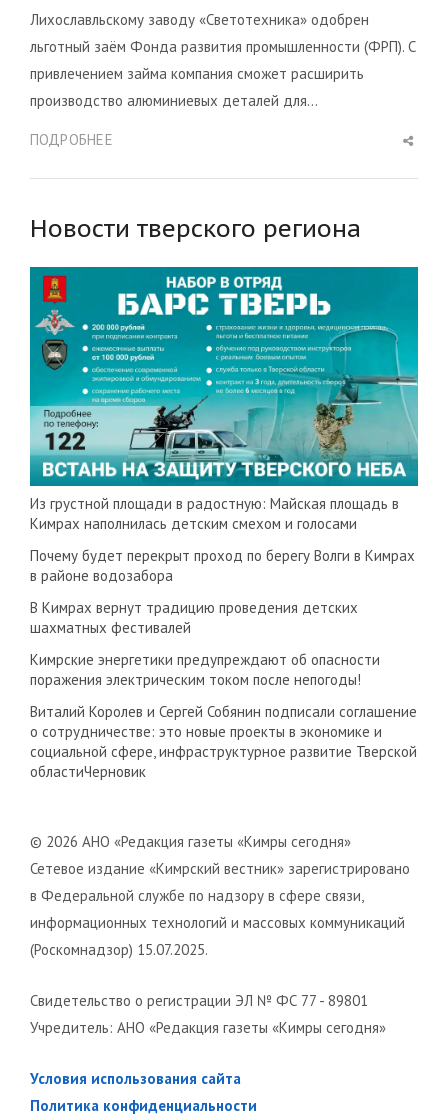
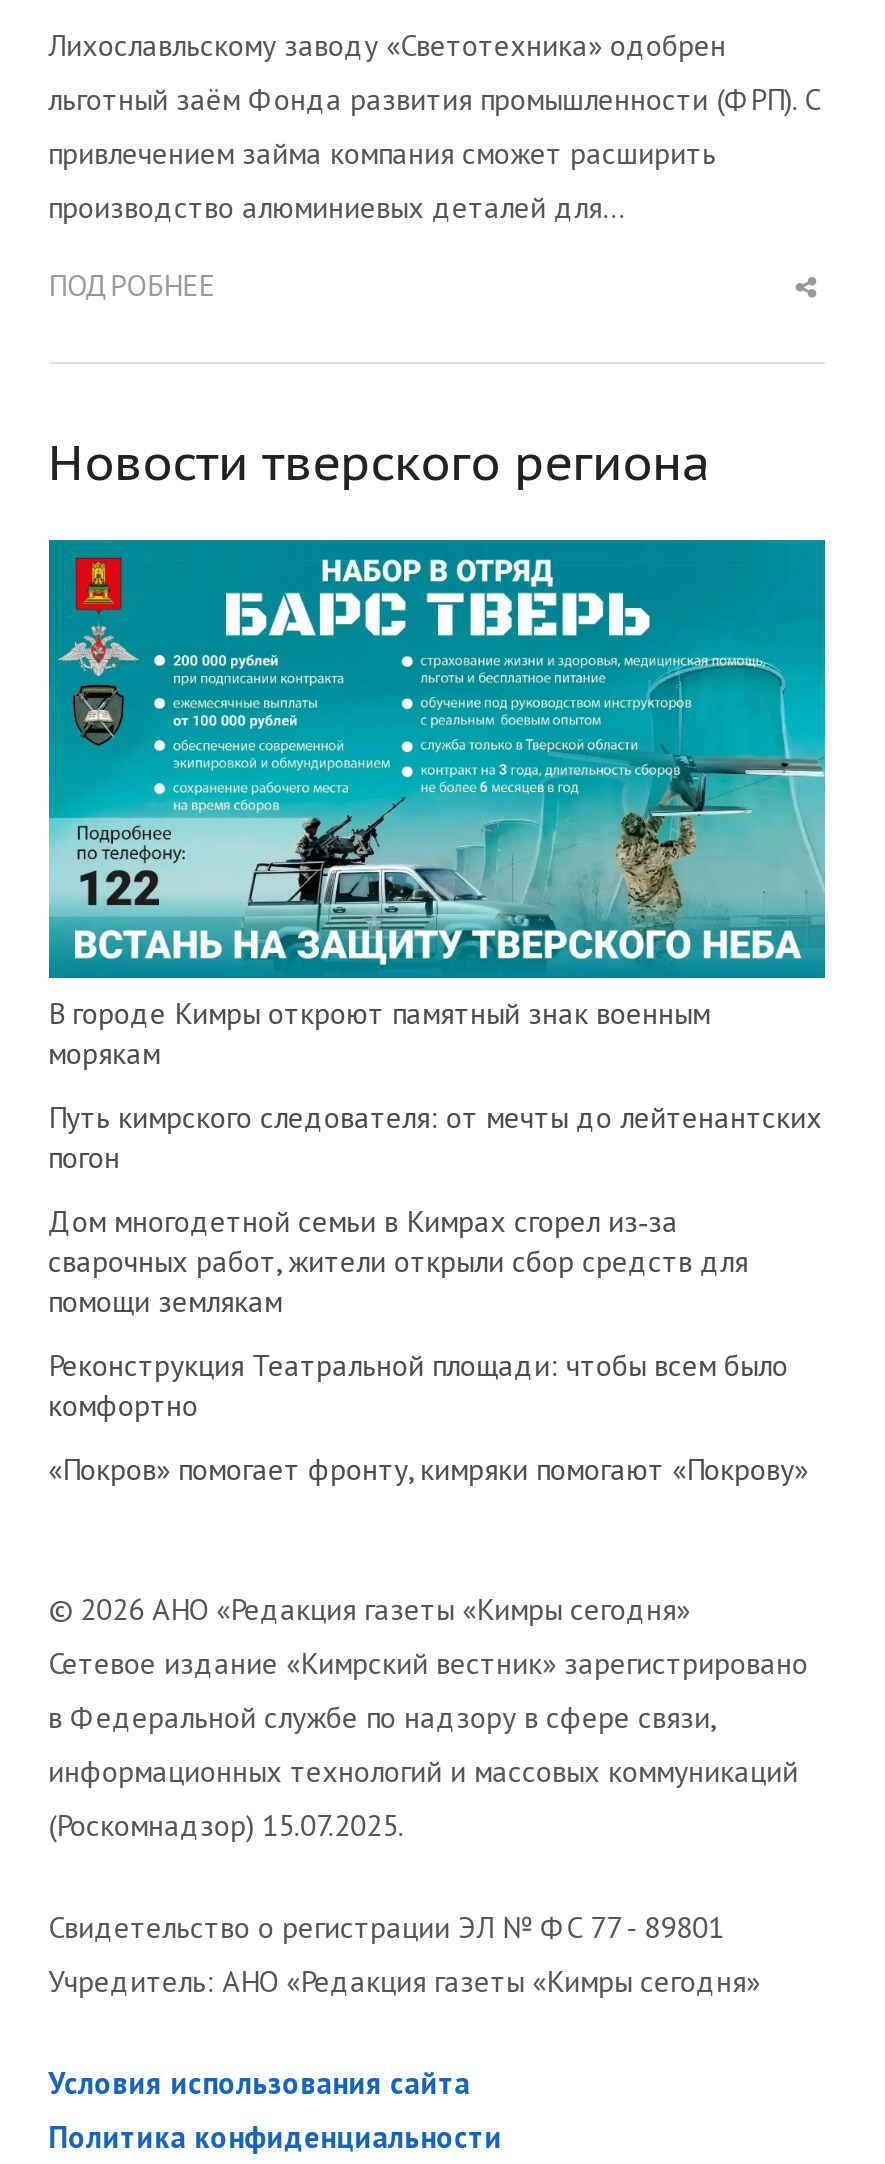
- Из грустной площади в радостную: Майская площадь в
- Кимрах наполнилась детским смехом и голосами
+ В городе Кимры откроют памятный знак военным
+ морякам

- Почему будет перекрыт проход по берегу Волги в Кимрах
- в районе водозабора
+ Путь кимрского следователя: от мечты до лейтенантских
+ погон

- В Кимрах вернут традицию проведения детских
- шахматных фестивалей
+ Дом многодетной семьи в Кимрах сгорел из‑за
+ сварочных работ, жители открыли сбор средств для
+ помощи землякам

- Кимрские энергетики предупреждают об опасности
- поражения электрическим током после непогоды!
+ Реконструкция Театральной площади: чтобы всем было
+ комфортно

- Виталий Королев и Сергей Собянин подписали соглашение
- о сотрудничестве: это новые проекты в экономике и
- социальной сфере, инфраструктурное развитие Тверской
- областиЧерновик
+ «Покров» помогает фронту, кимряки помогают «Покрову»
